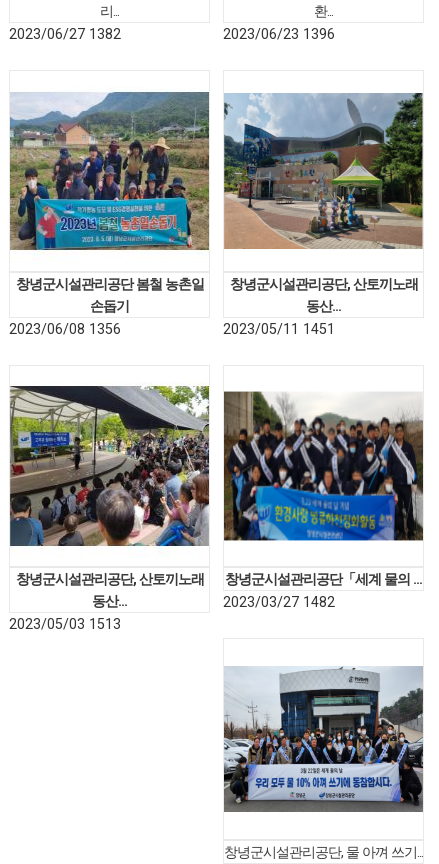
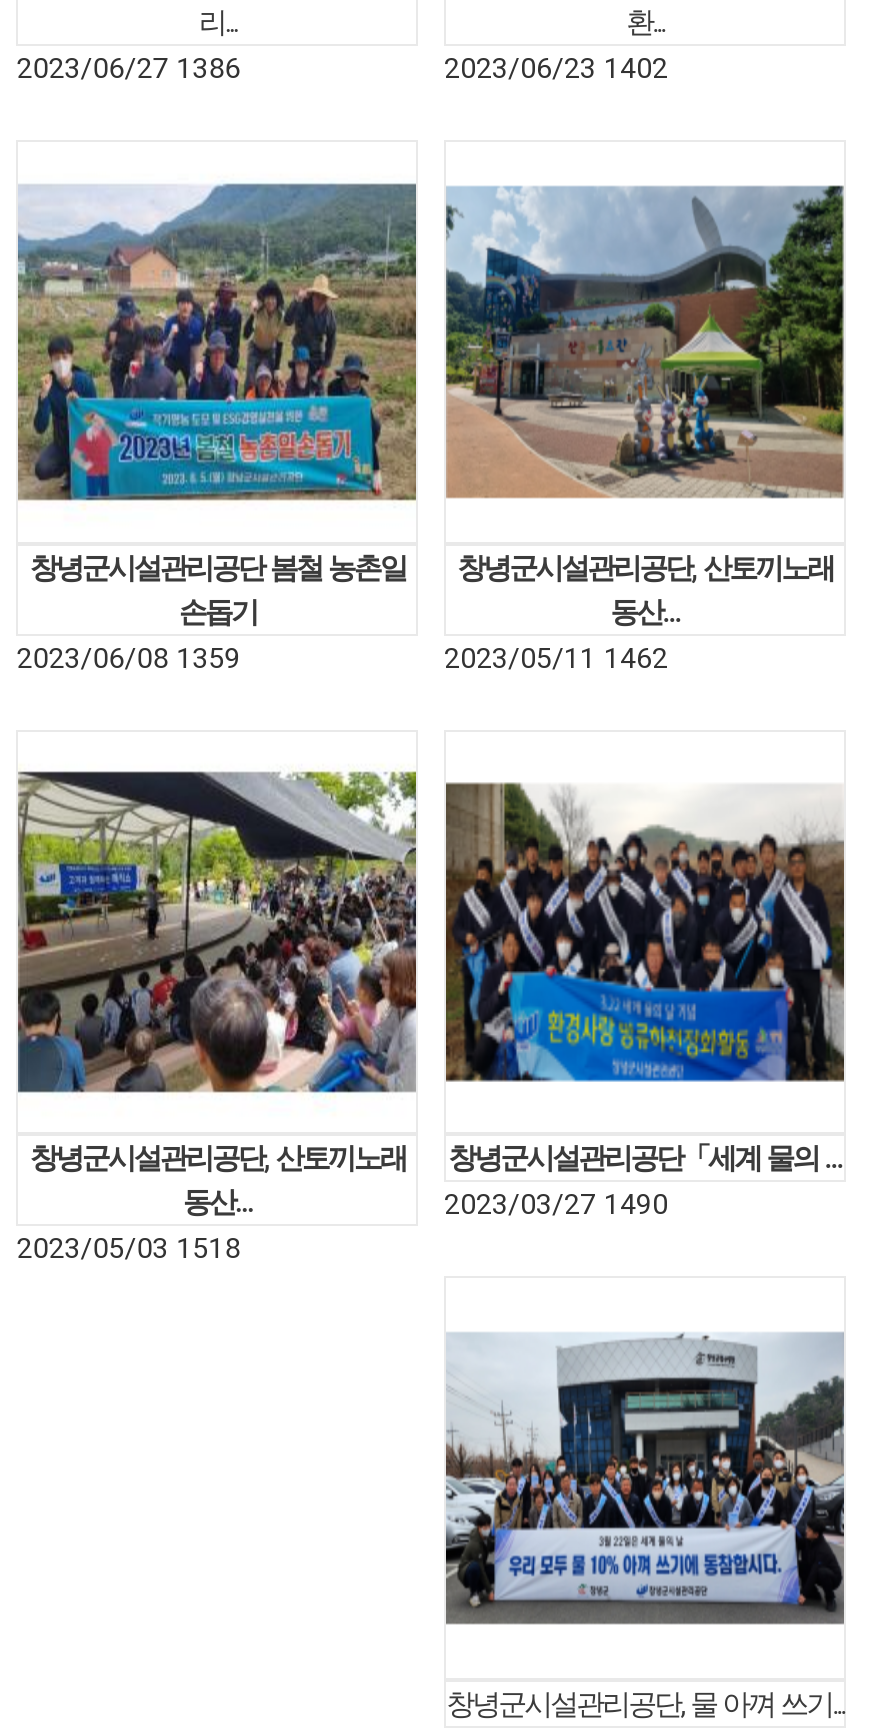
- 2023/06/27 1382
+ 2023/06/27 1386

- 2023/06/23 1396
+ 2023/06/23 1402

- 2023/06/08 1356
+ 2023/06/08 1359

- 2023/05/11 1451
+ 2023/05/11 1462

- 2023/03/27 1482
+ 2023/03/27 1490

- 2023/05/03 1513
+ 2023/05/03 1518
